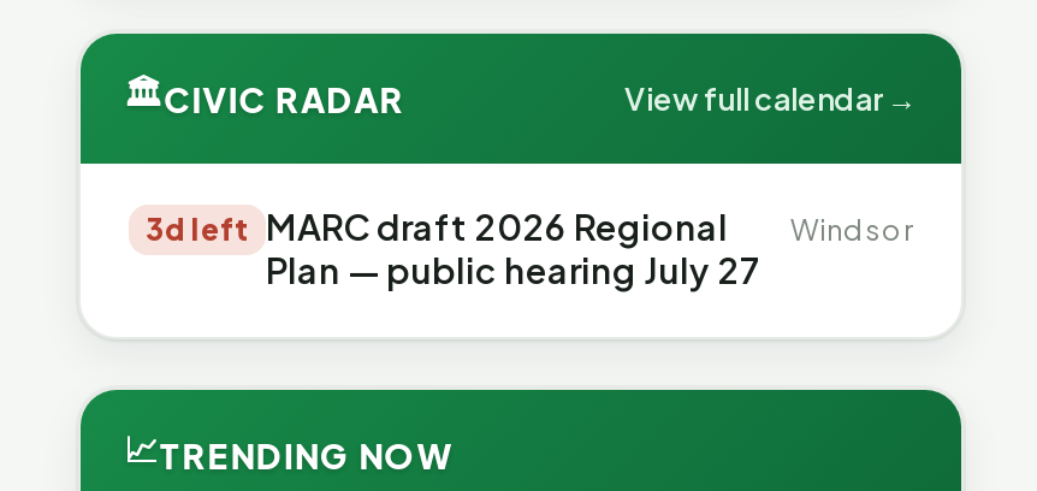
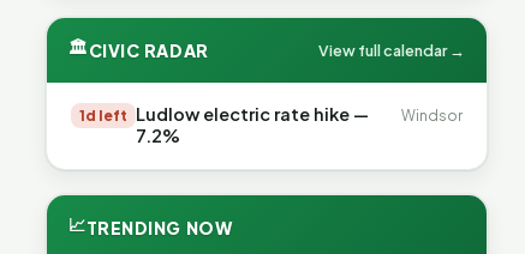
- 3d left MARC draft 2026 Regional
- Plan — public hearing July 27
+ 1d left Ludlow electric rate hike —
+ 7.2%
